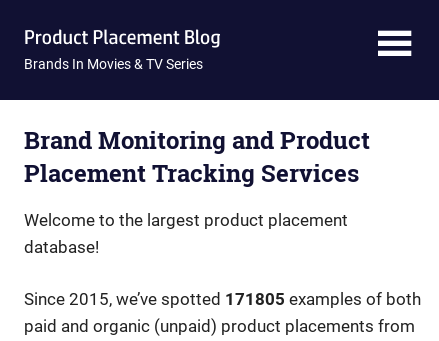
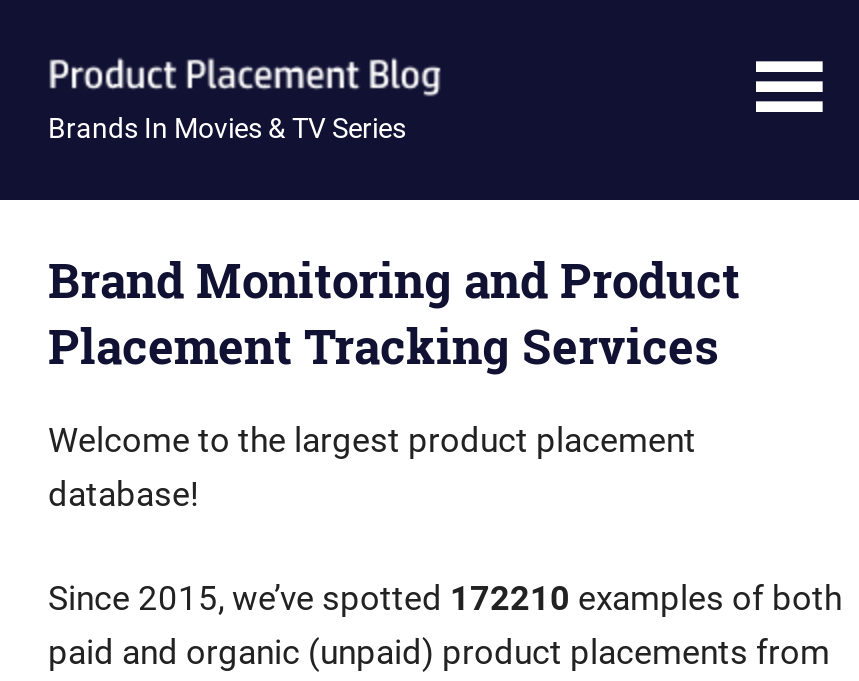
- Since 2015, we’ve spotted 171805 examples of both
+ Since 2015, we’ve spotted 172210 examples of both
